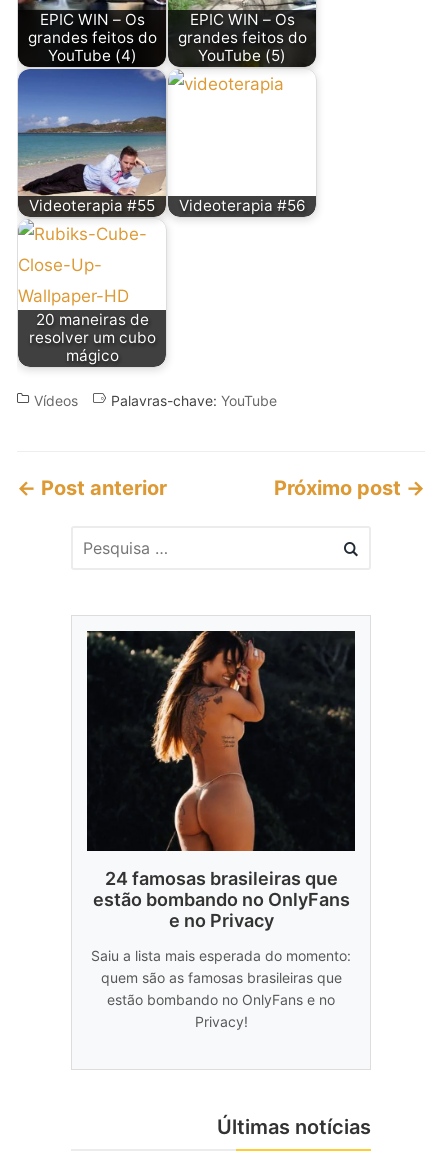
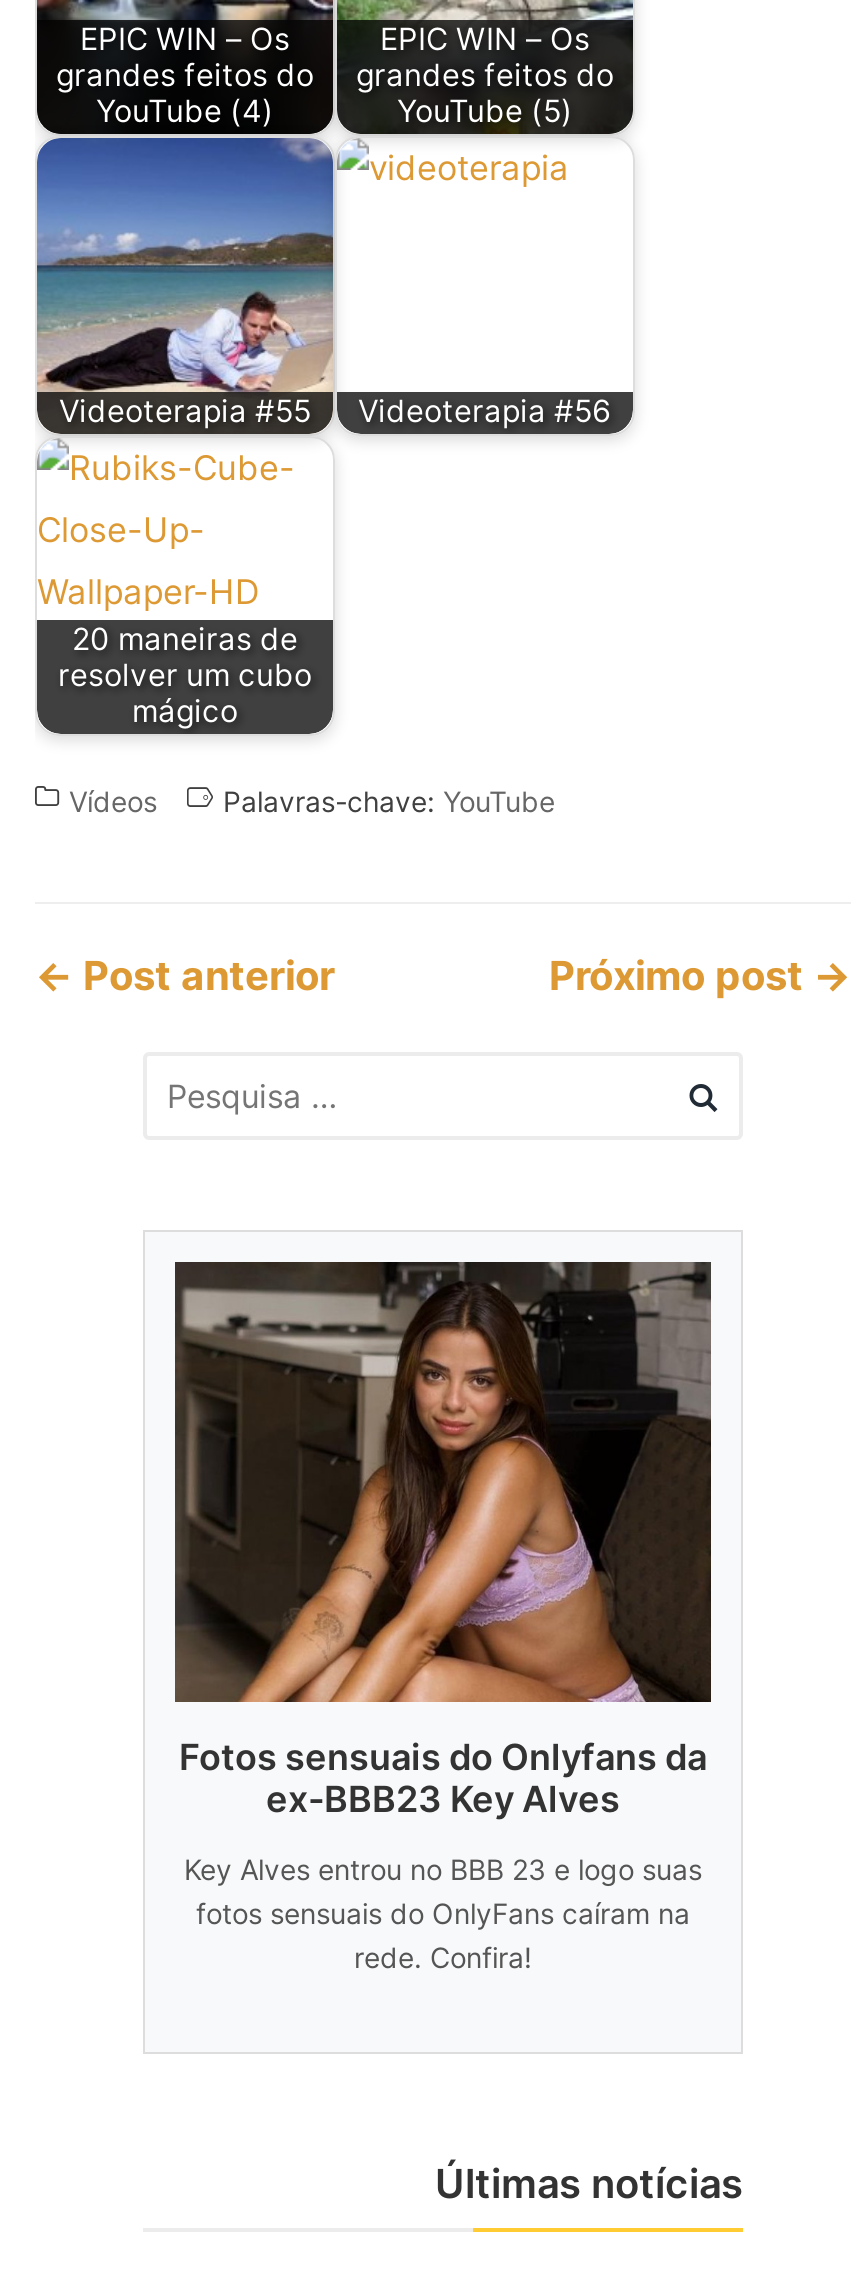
- [image]
- 24 famosas brasileiras que
- estão bombando no OnlyFans
- e no Privacy
+ [image]
+ Fotos sensuais do Onlyfans da
+ ex-BBB23 Key Alves

- Saiu a lista mais esperada do momento:
- quem são as famosas brasileiras que
- estão bombando no OnlyFans e no
- Privacy!
+ Key Alves entrou no BBB 23 e logo suas
+ fotos sensuais do OnlyFans caíram na
+ rede. Confira!
